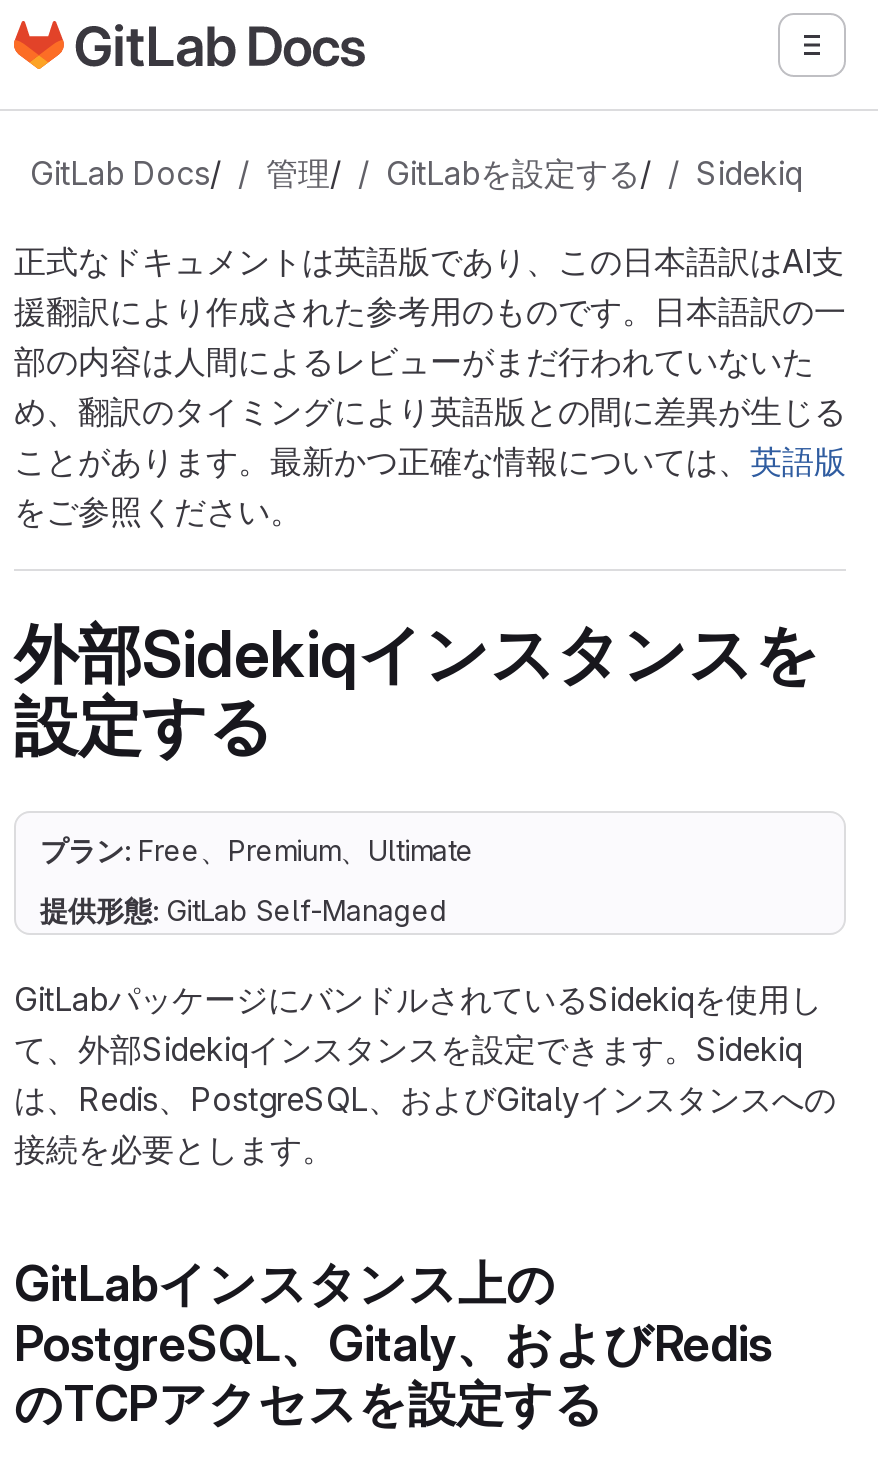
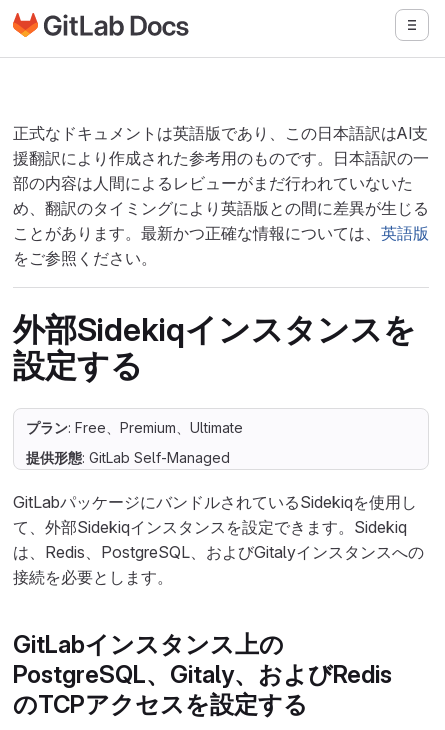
- GitLab Docs/
- 管理/
- GitLabを設定する/
- Sidekiq
